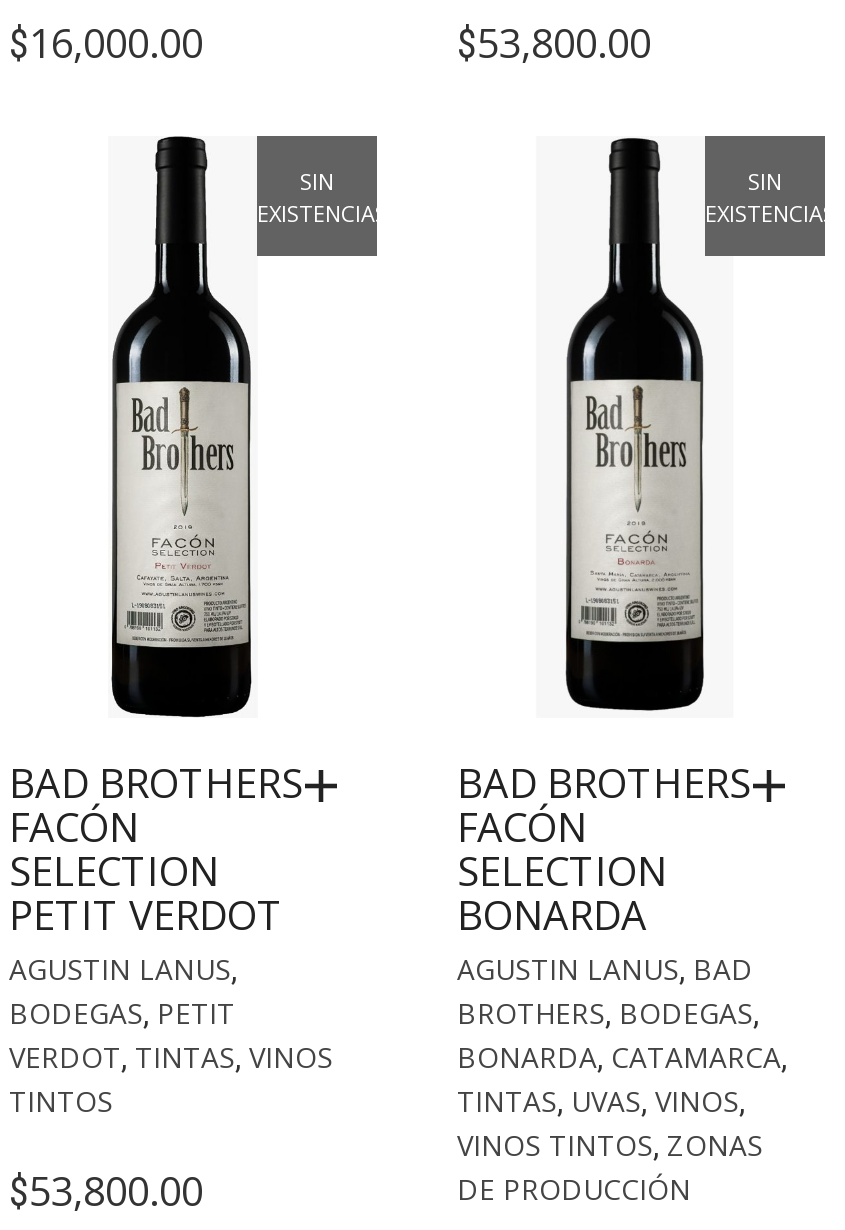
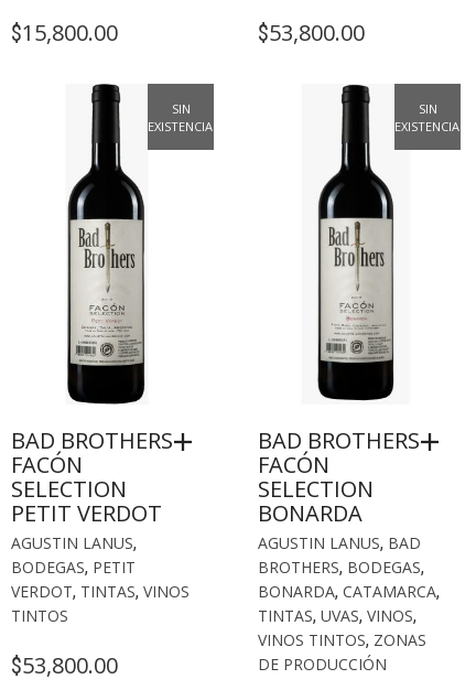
- $16,000.00
+ $15,800.00
